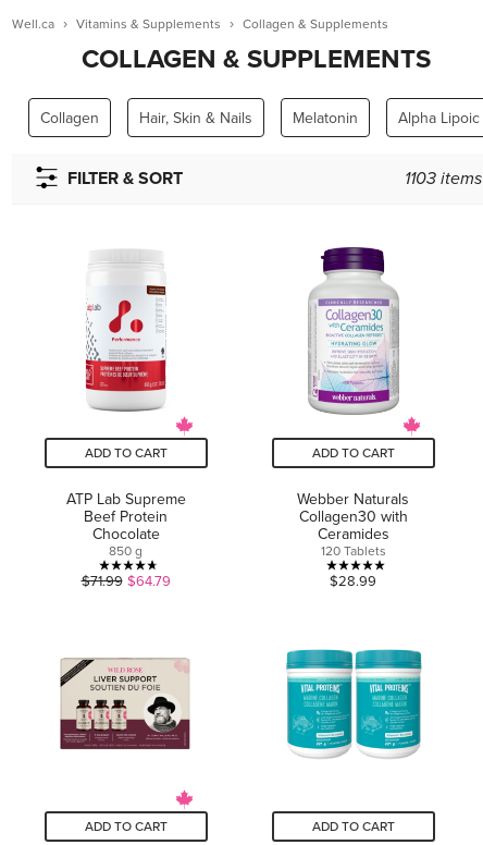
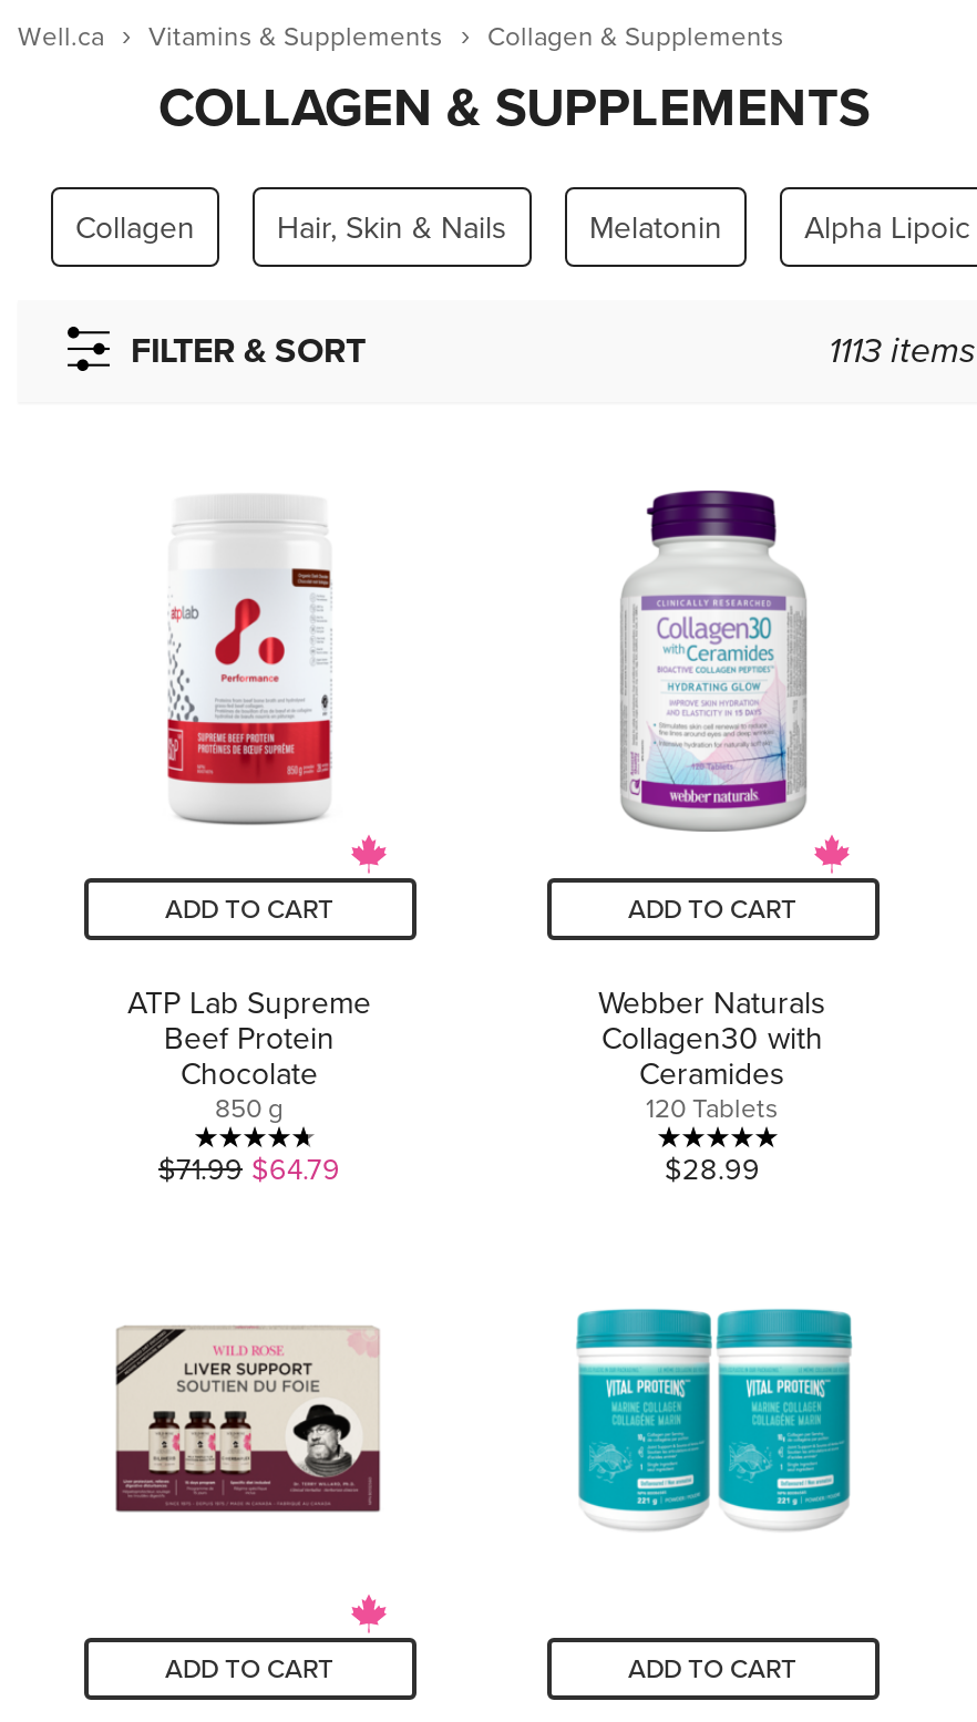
- 1103 items
+ 1113 items
